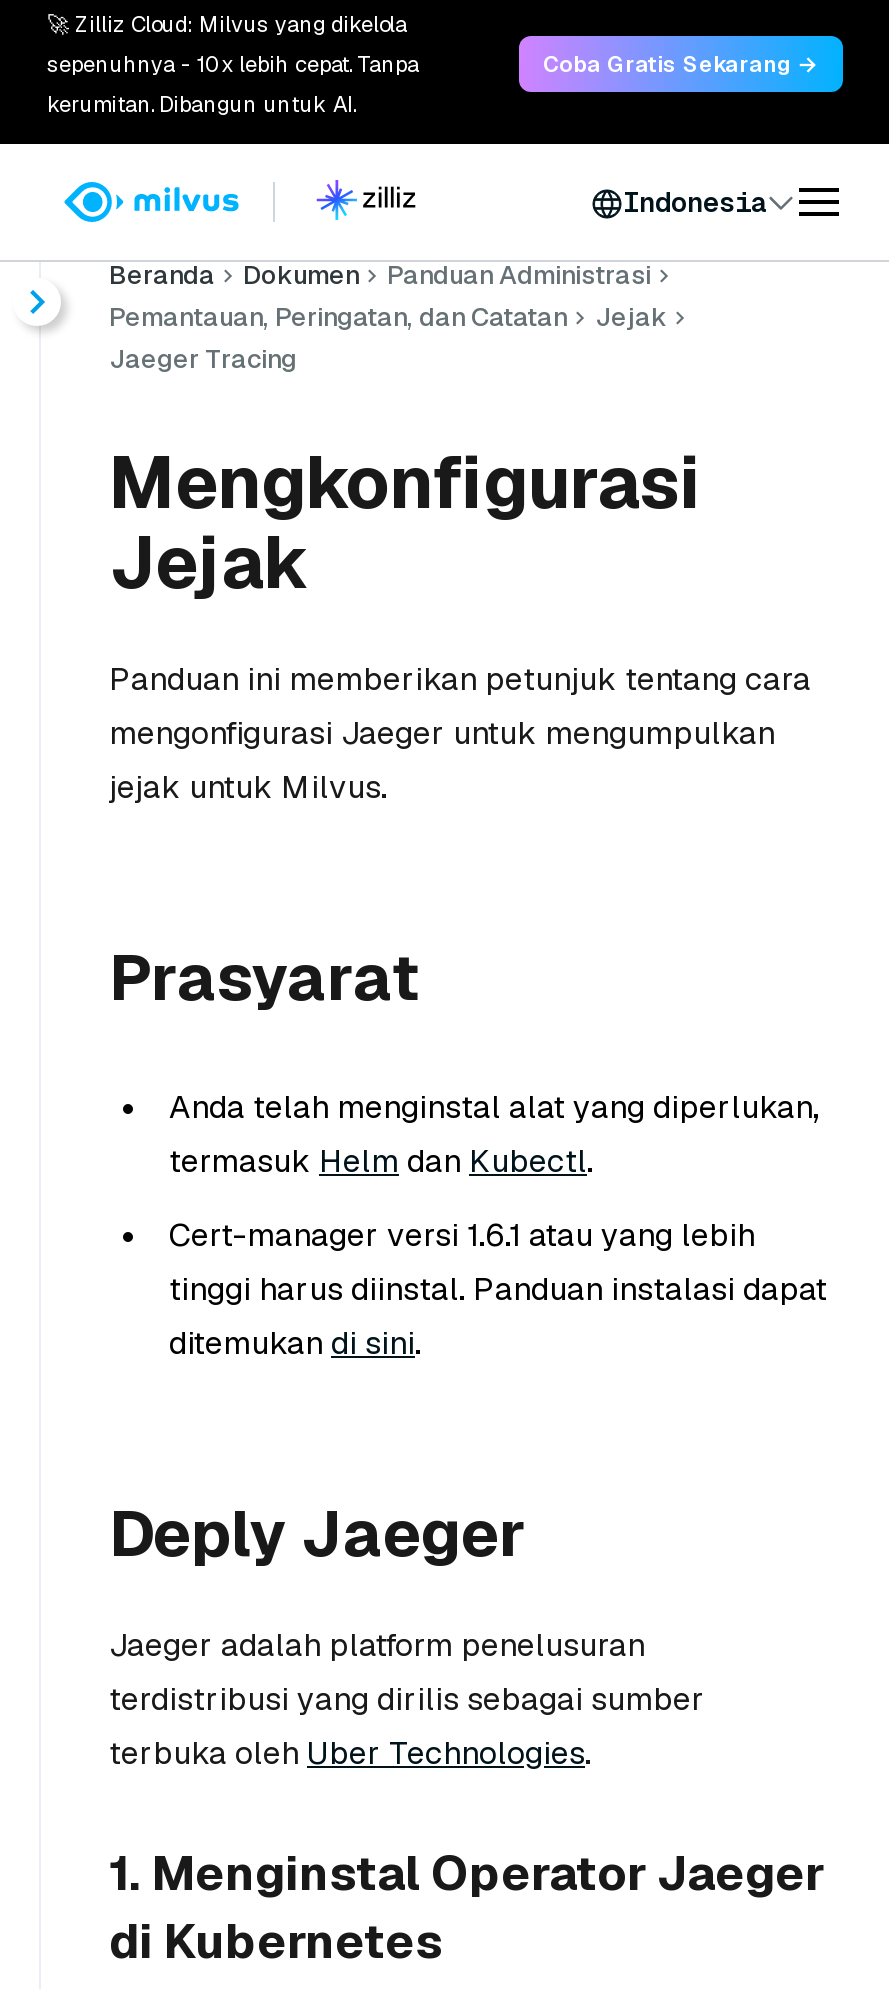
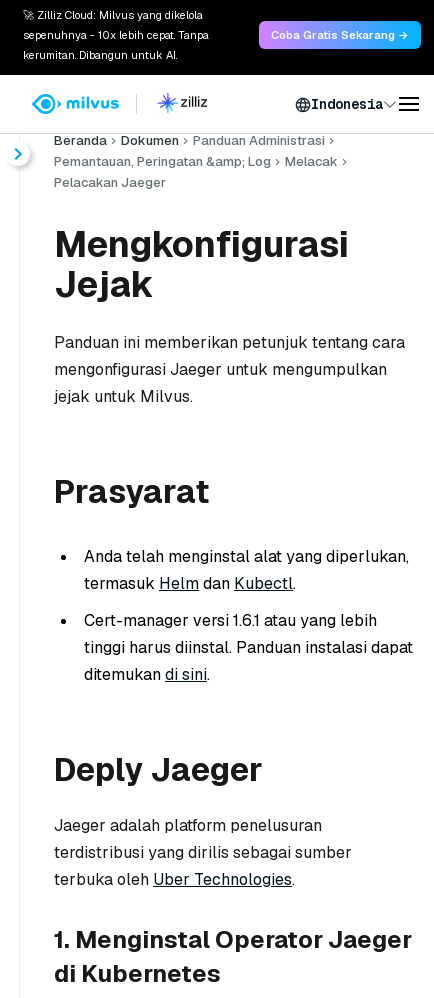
- Pemantauan, Peringatan, dan Catatan
- Jejak
- Jaeger Tracing
+ Pemantauan, Peringatan &amp; Log
+ Melacak
+ Pelacakan Jaeger
